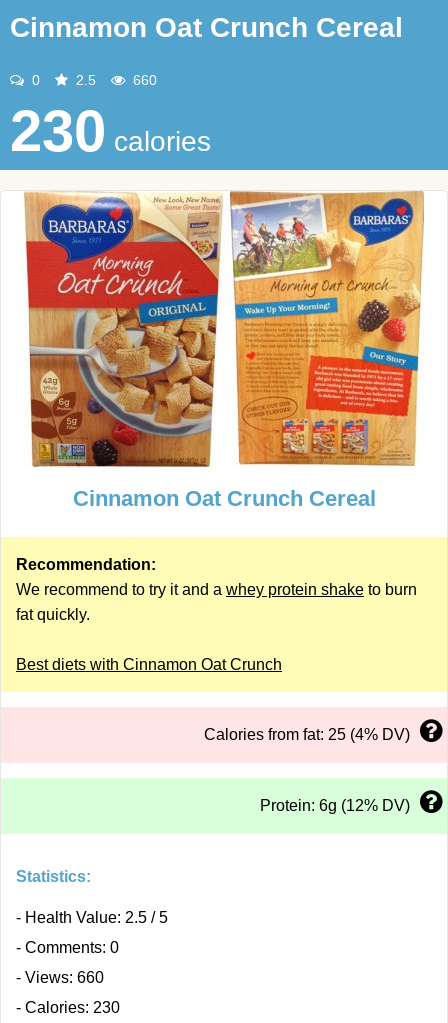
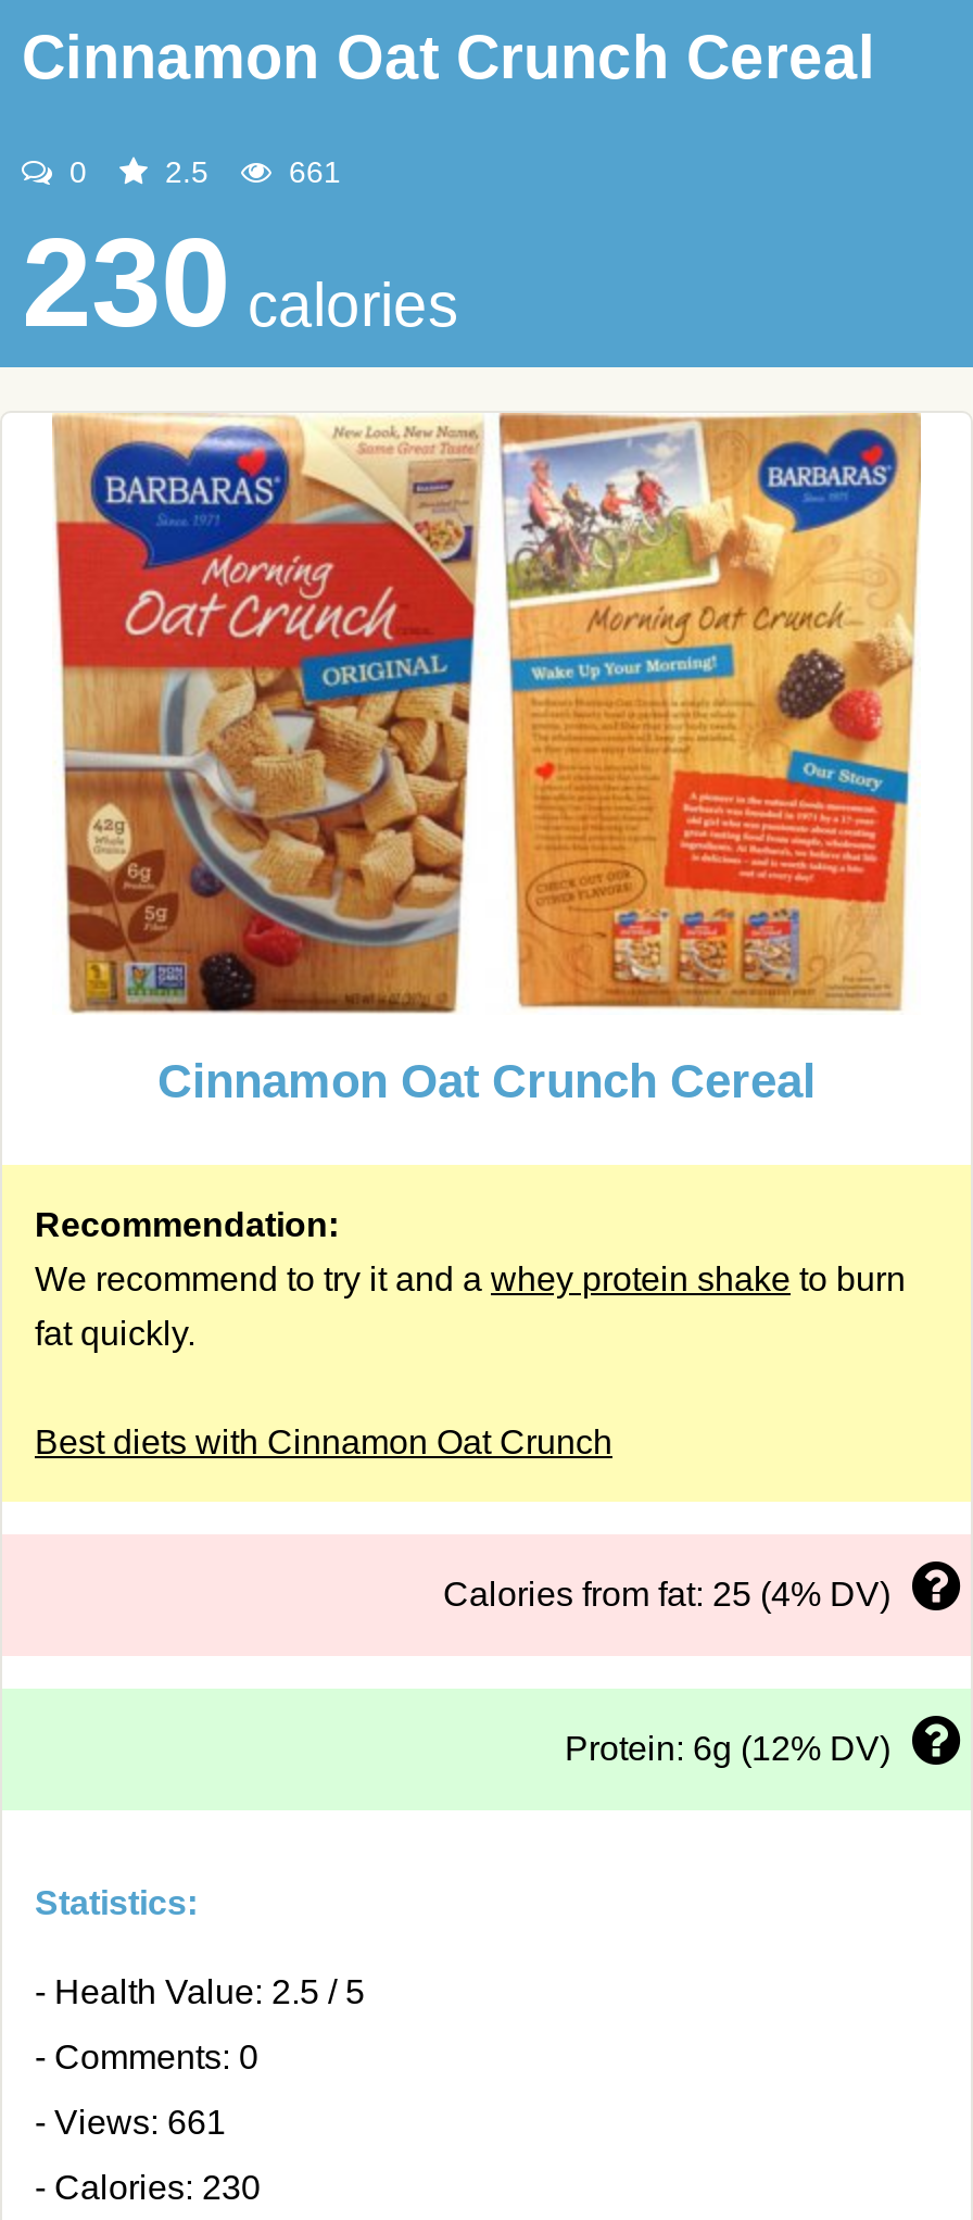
- 660
+ 661

- - Views: 660
+ - Views: 661
